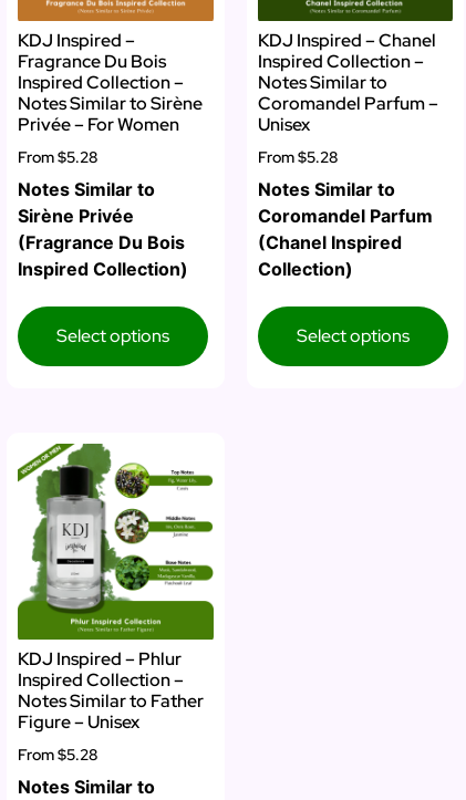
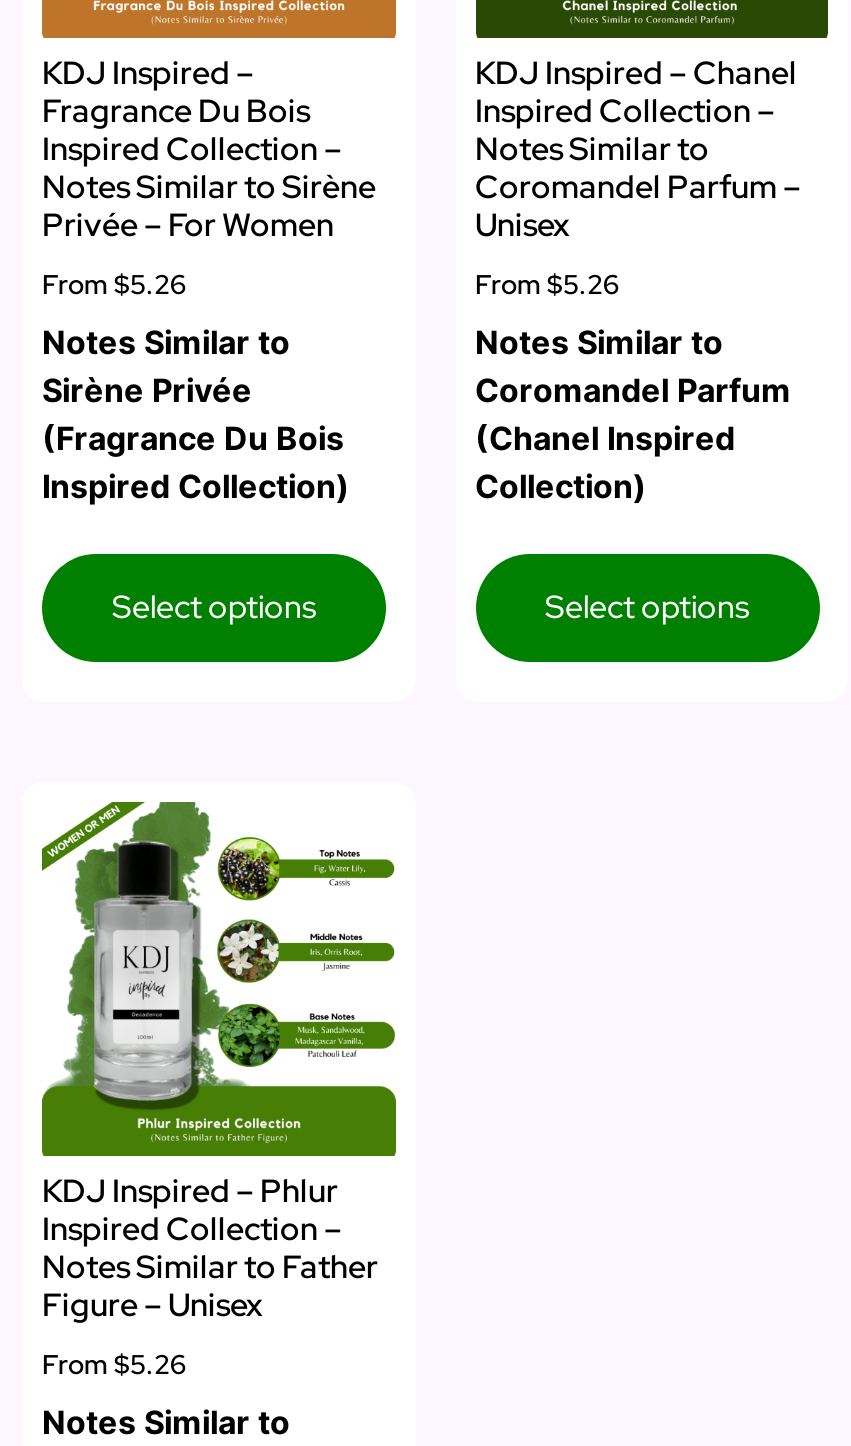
- From $5.28
+ From $5.26

- From $5.28
+ From $5.26

- From $5.28
+ From $5.26
